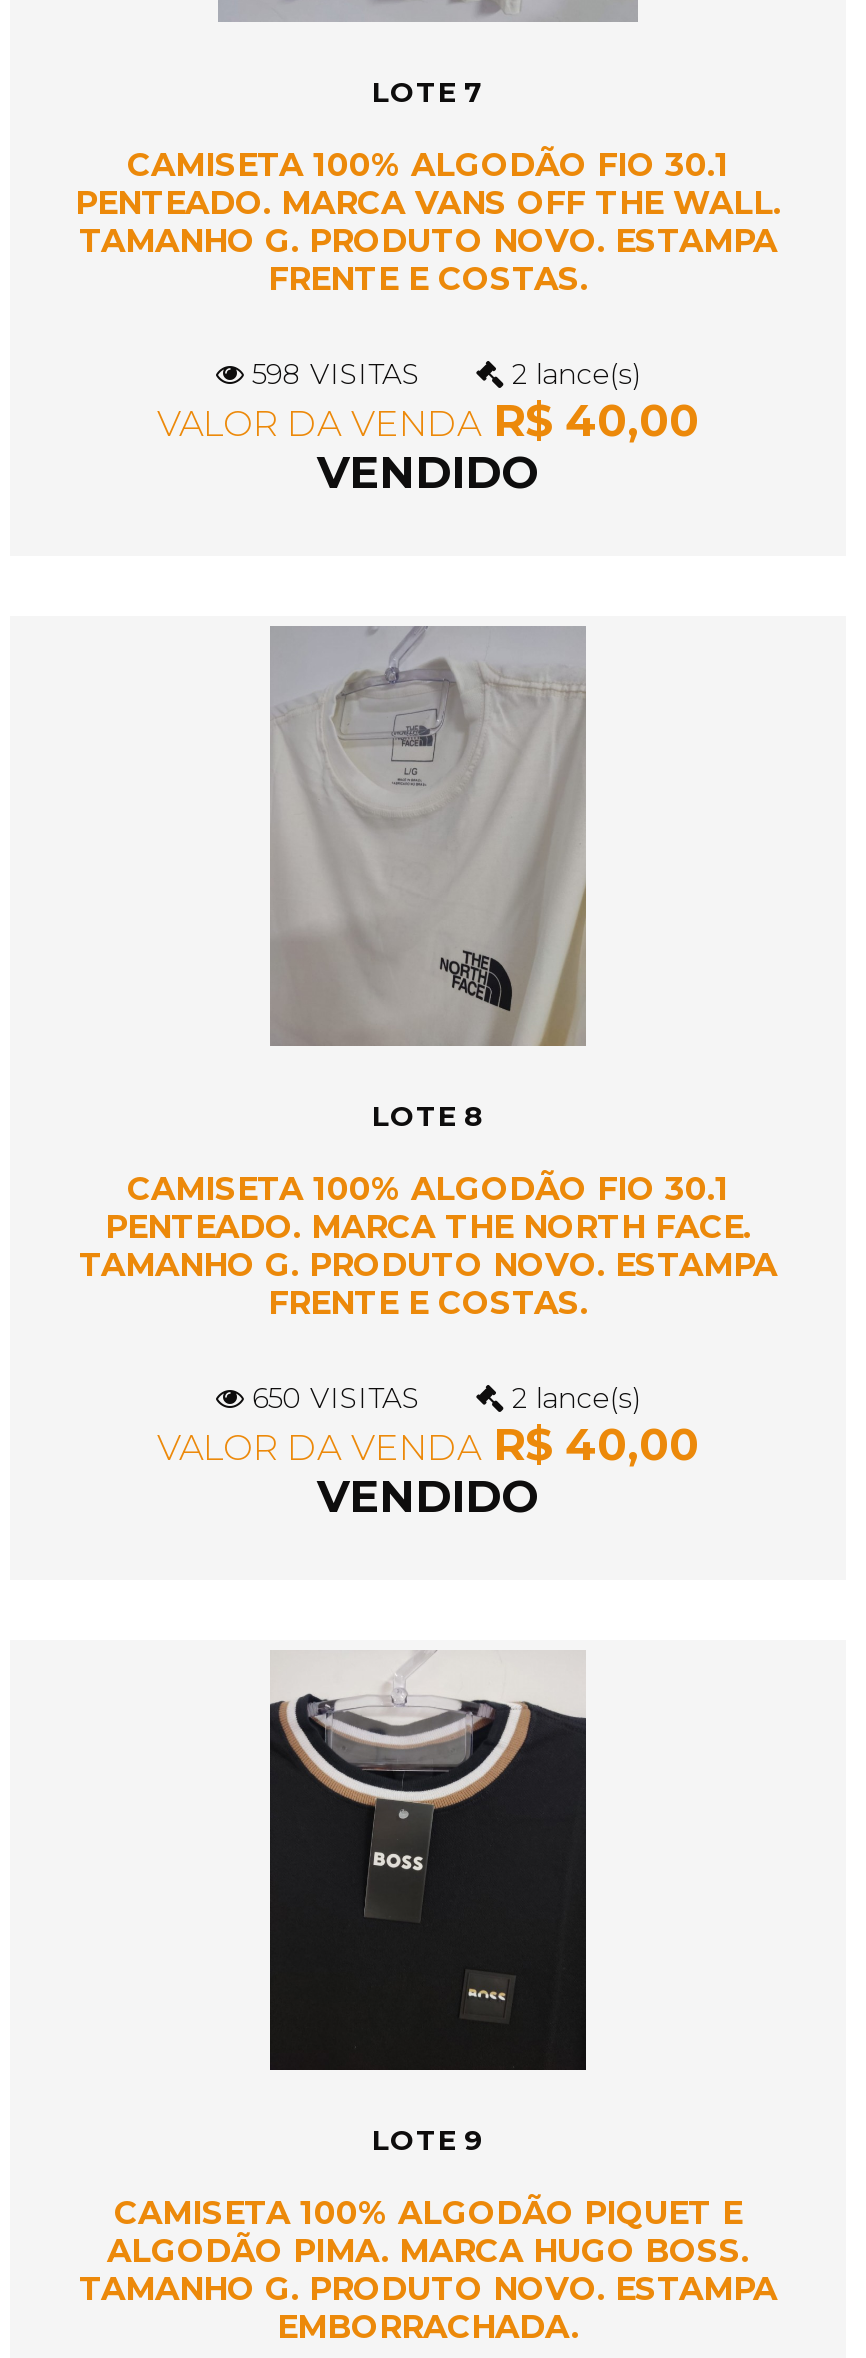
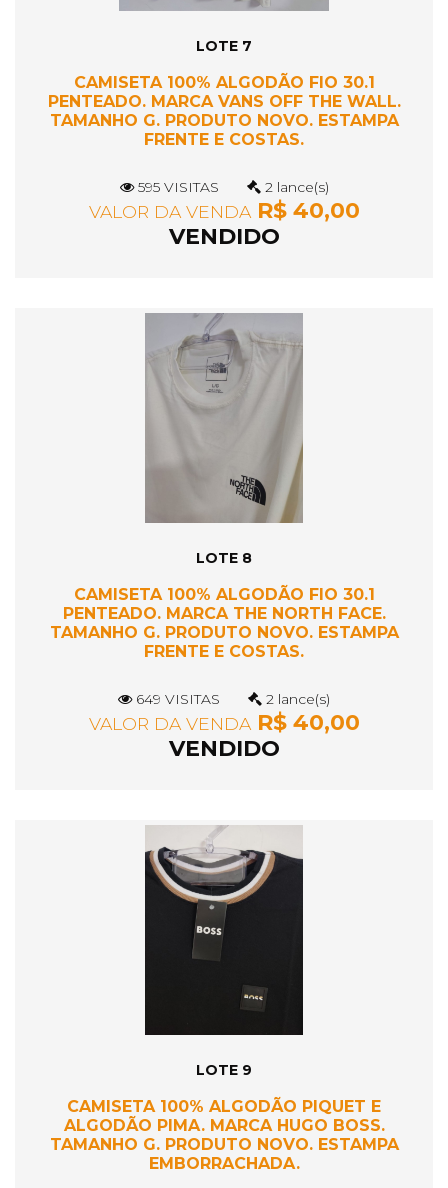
- 598 VISITAS
+ 595 VISITAS

- 650 VISITAS
+ 649 VISITAS
